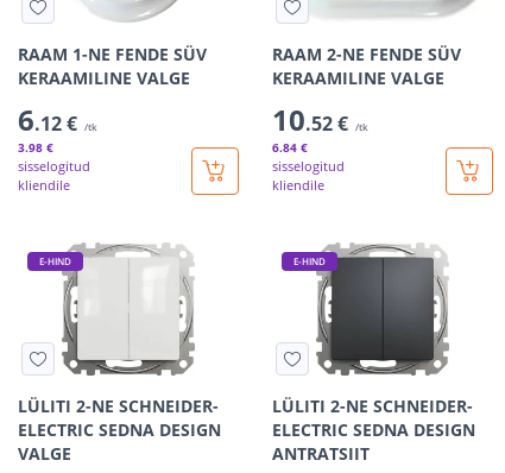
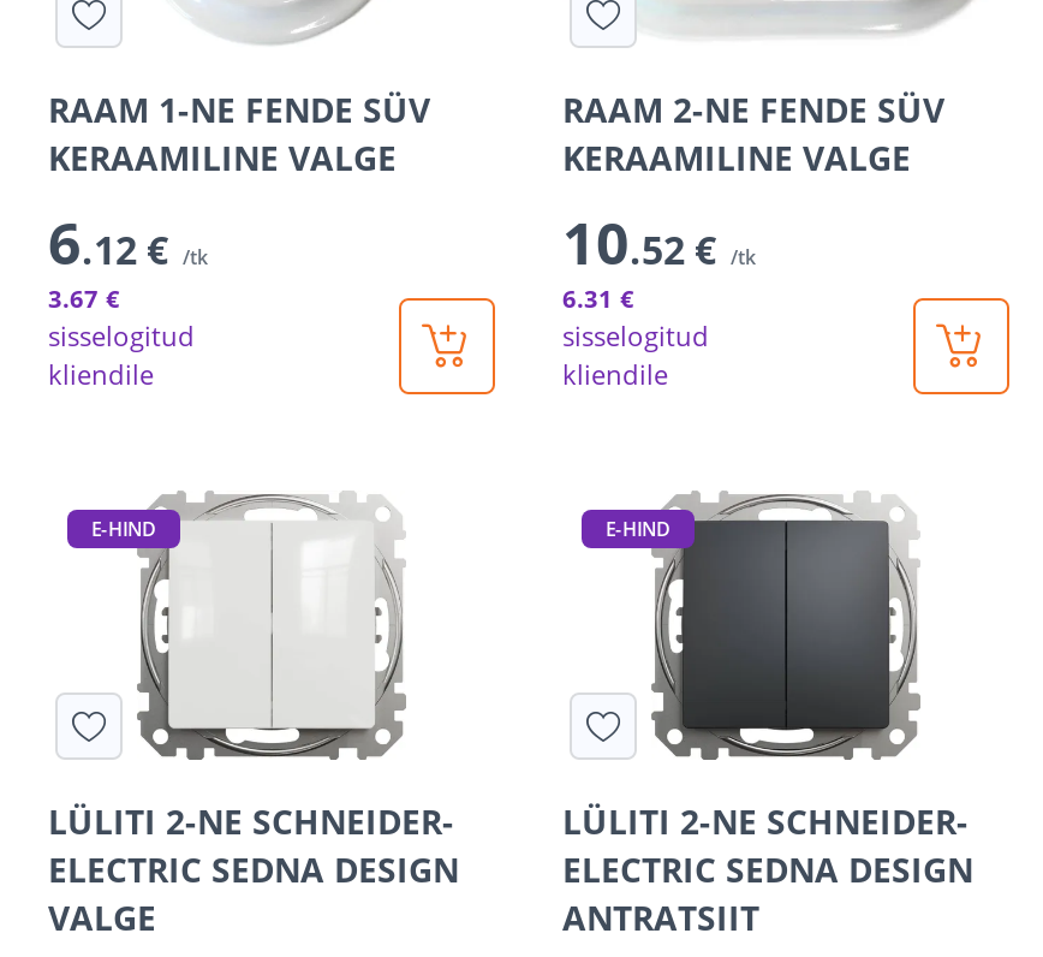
- 3.98 €
+ 3.67 €

- 6.84 €
+ 6.31 €
